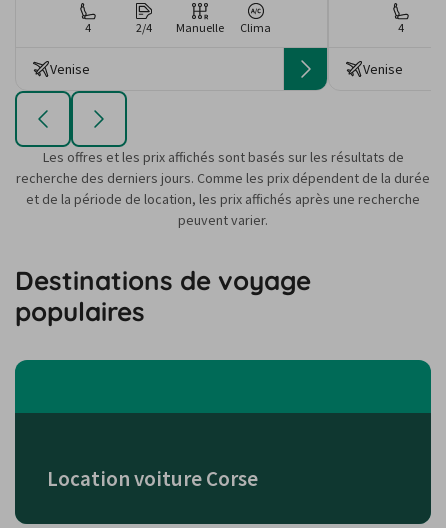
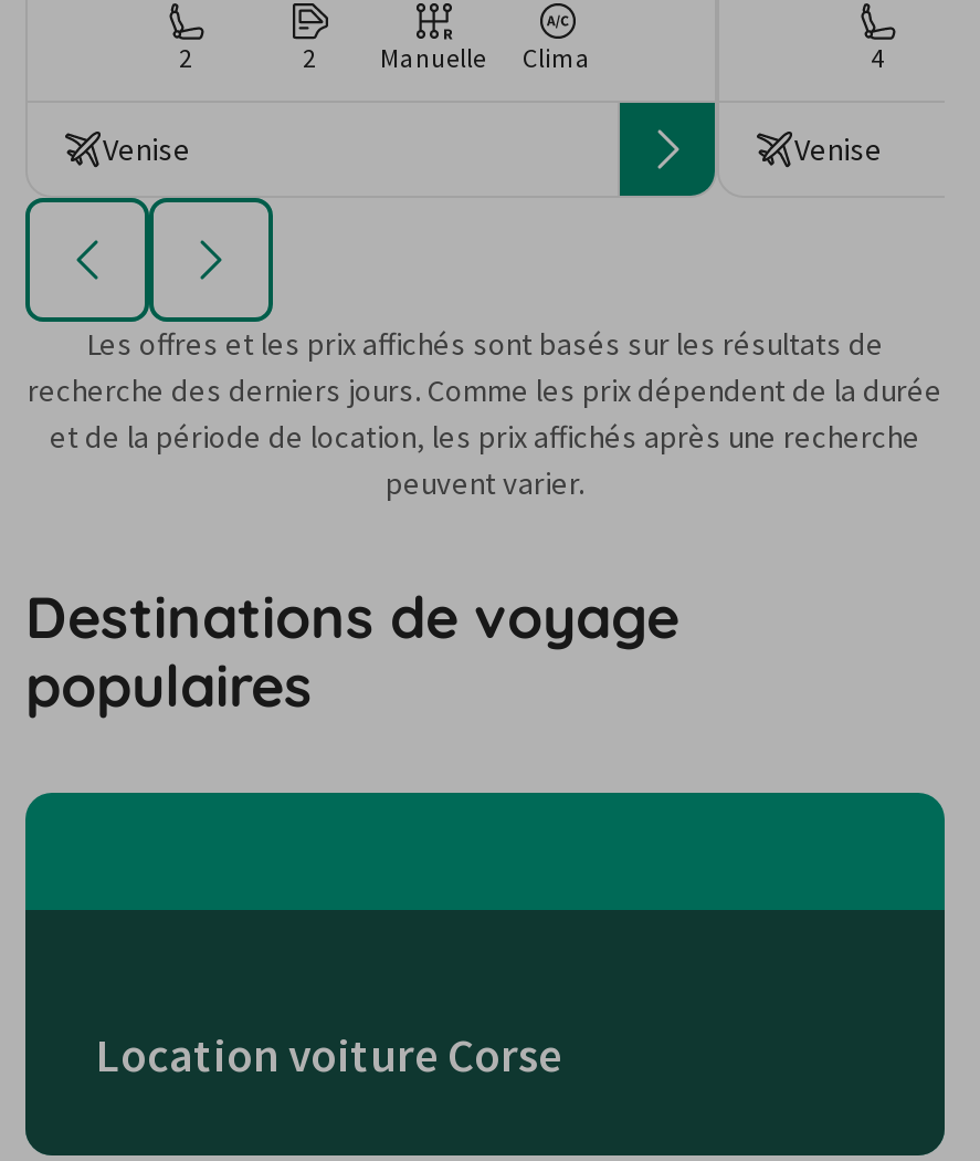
- 4
- 2/4
+ 2
+ 2
